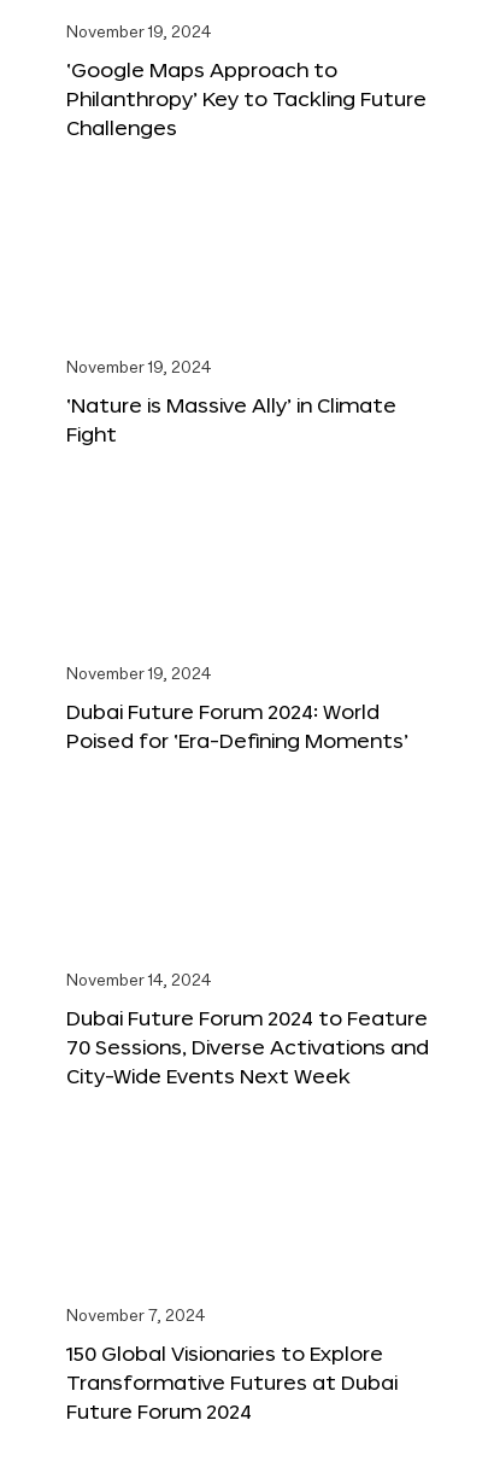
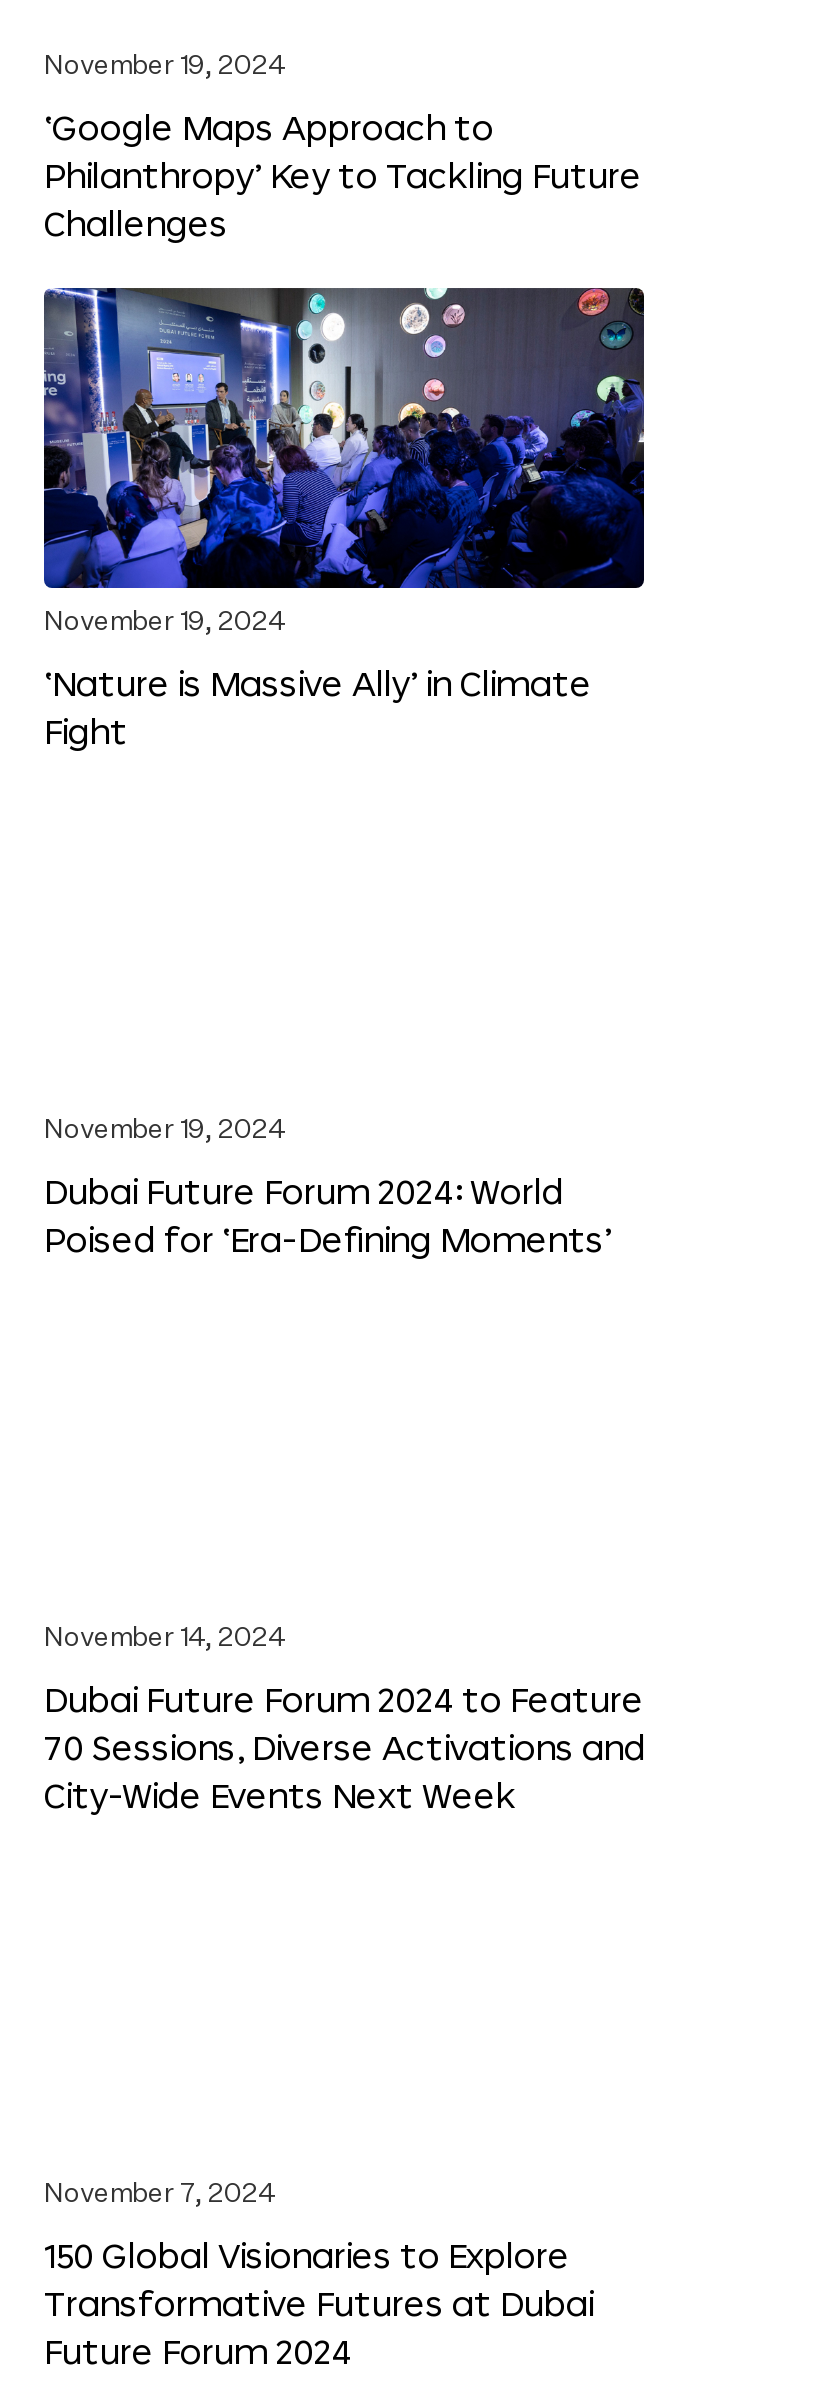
+ [image]
